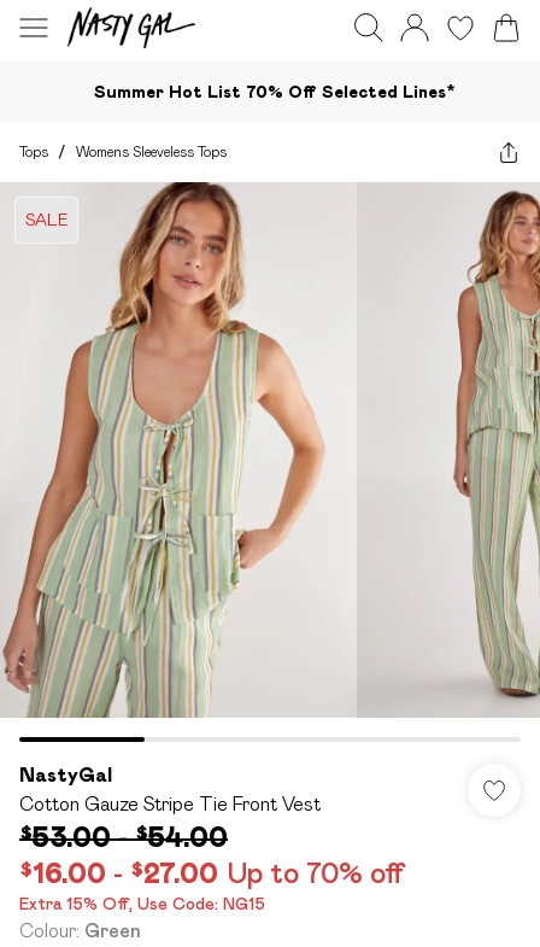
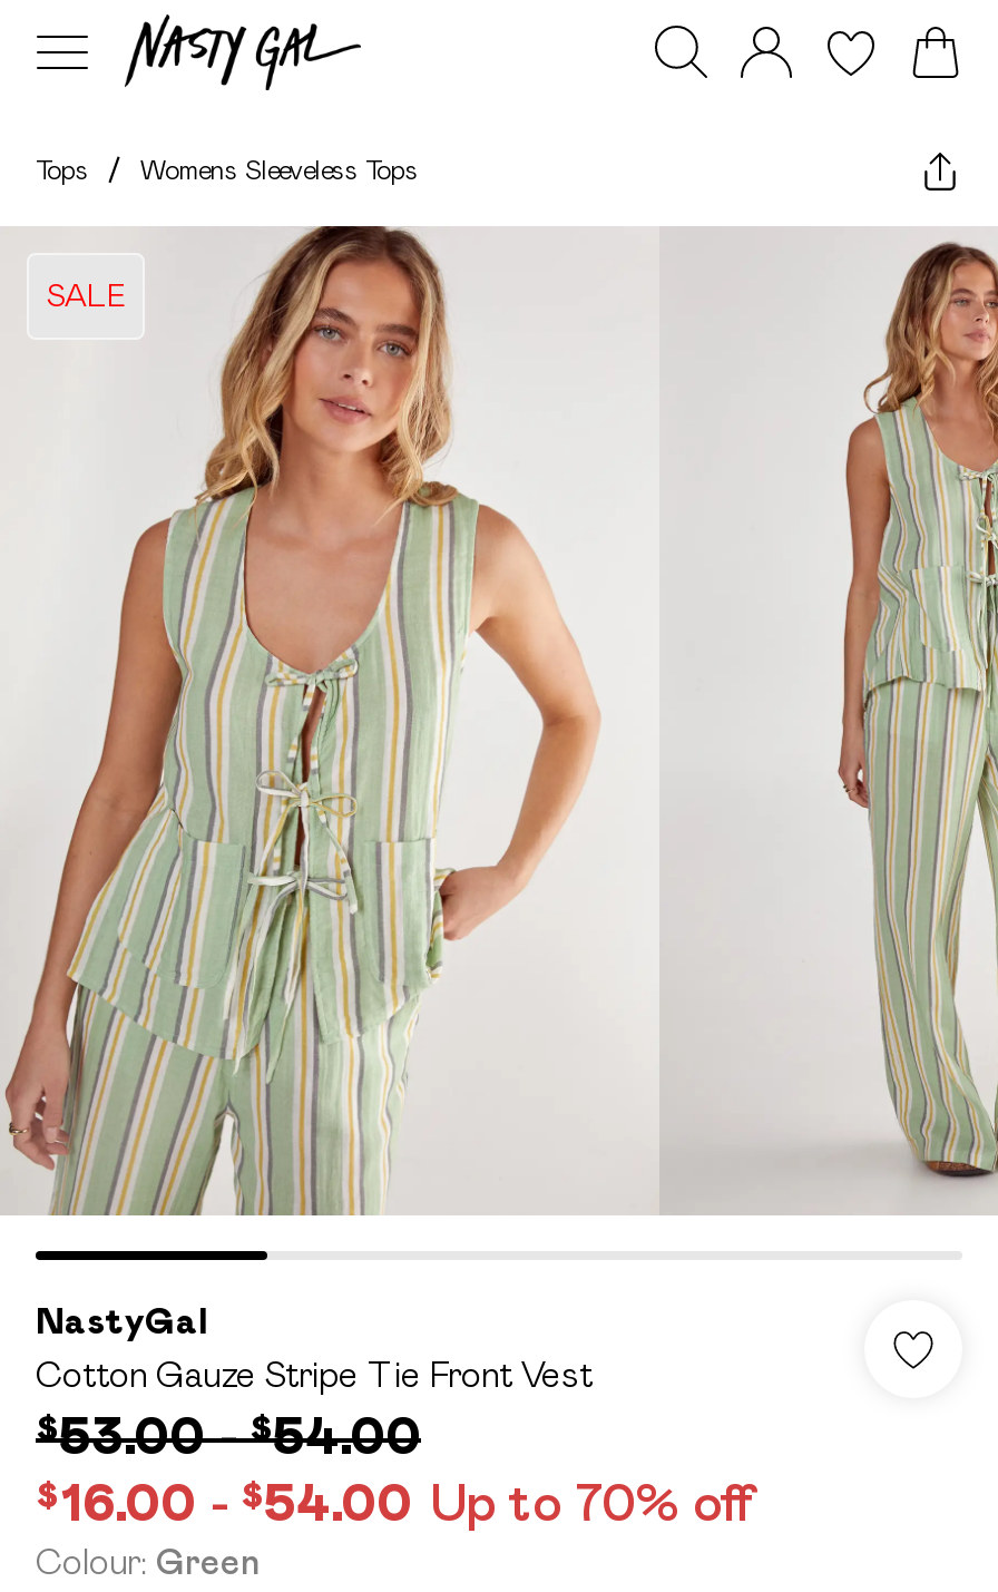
- Summer Hot List 70% Off Selected Lines*

- $16.00 - $27.00 Up to 70% off
- Extra 15% Off, Use Code: NG15
+ $16.00 - $54.00 Up to 70% off
